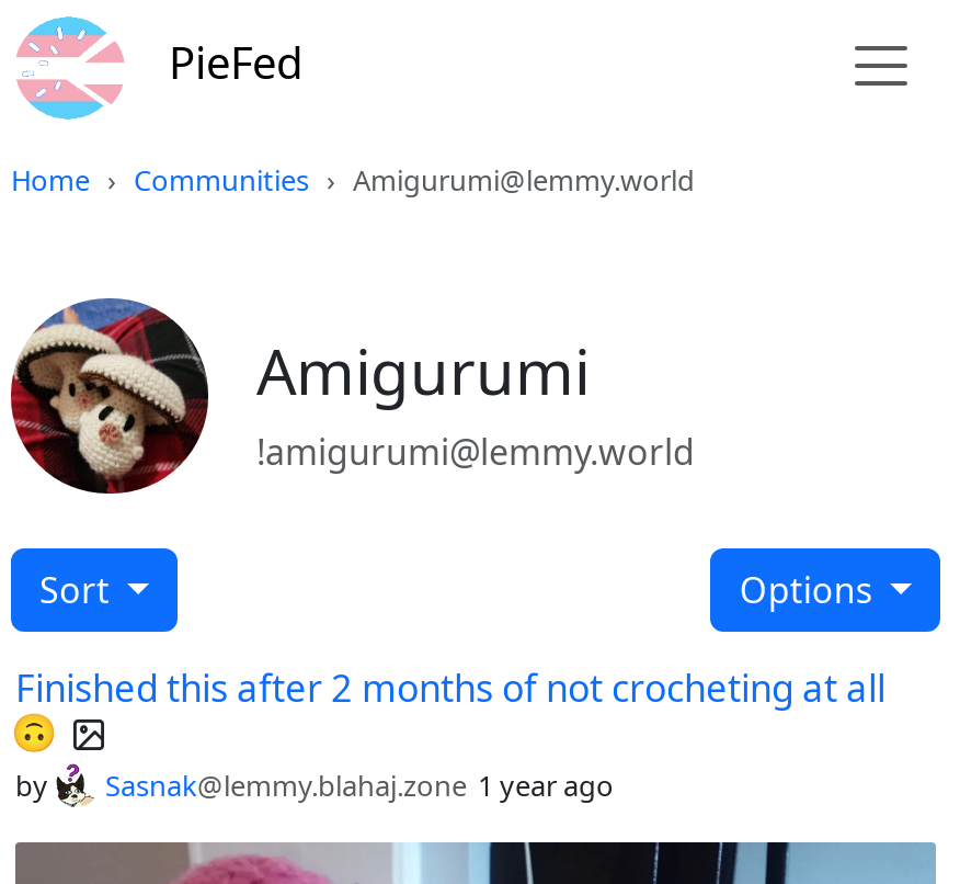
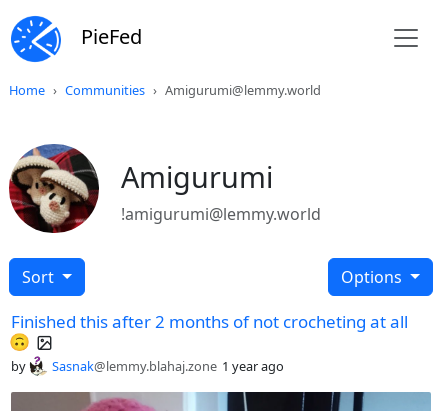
- [image]
+ [image]
